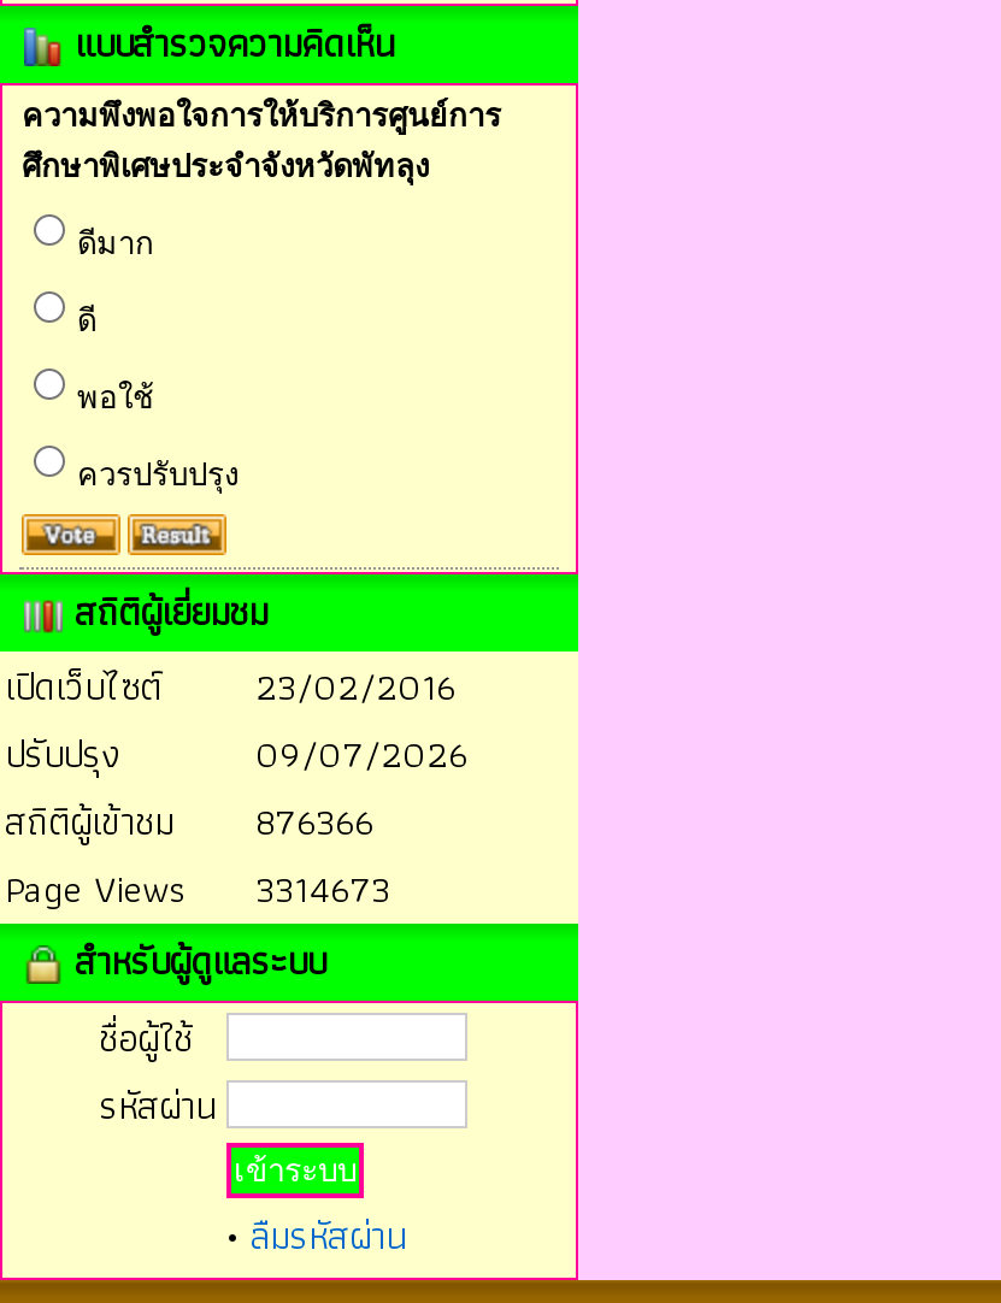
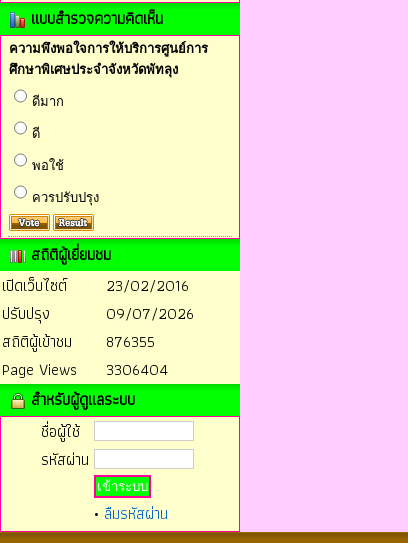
- สถิติผู้เข้าชม 876366
+ สถิติผู้เข้าชม 876355

- Page Views 3314673
+ Page Views 3306404
